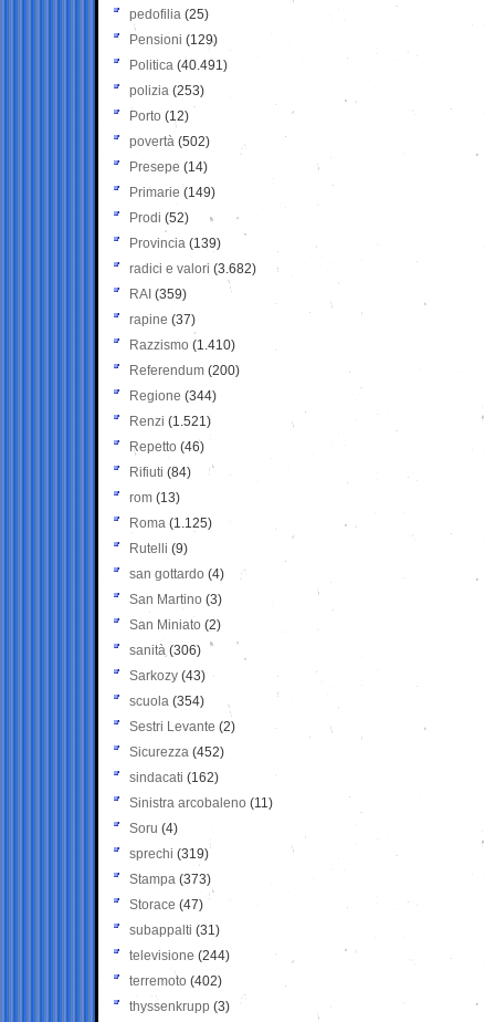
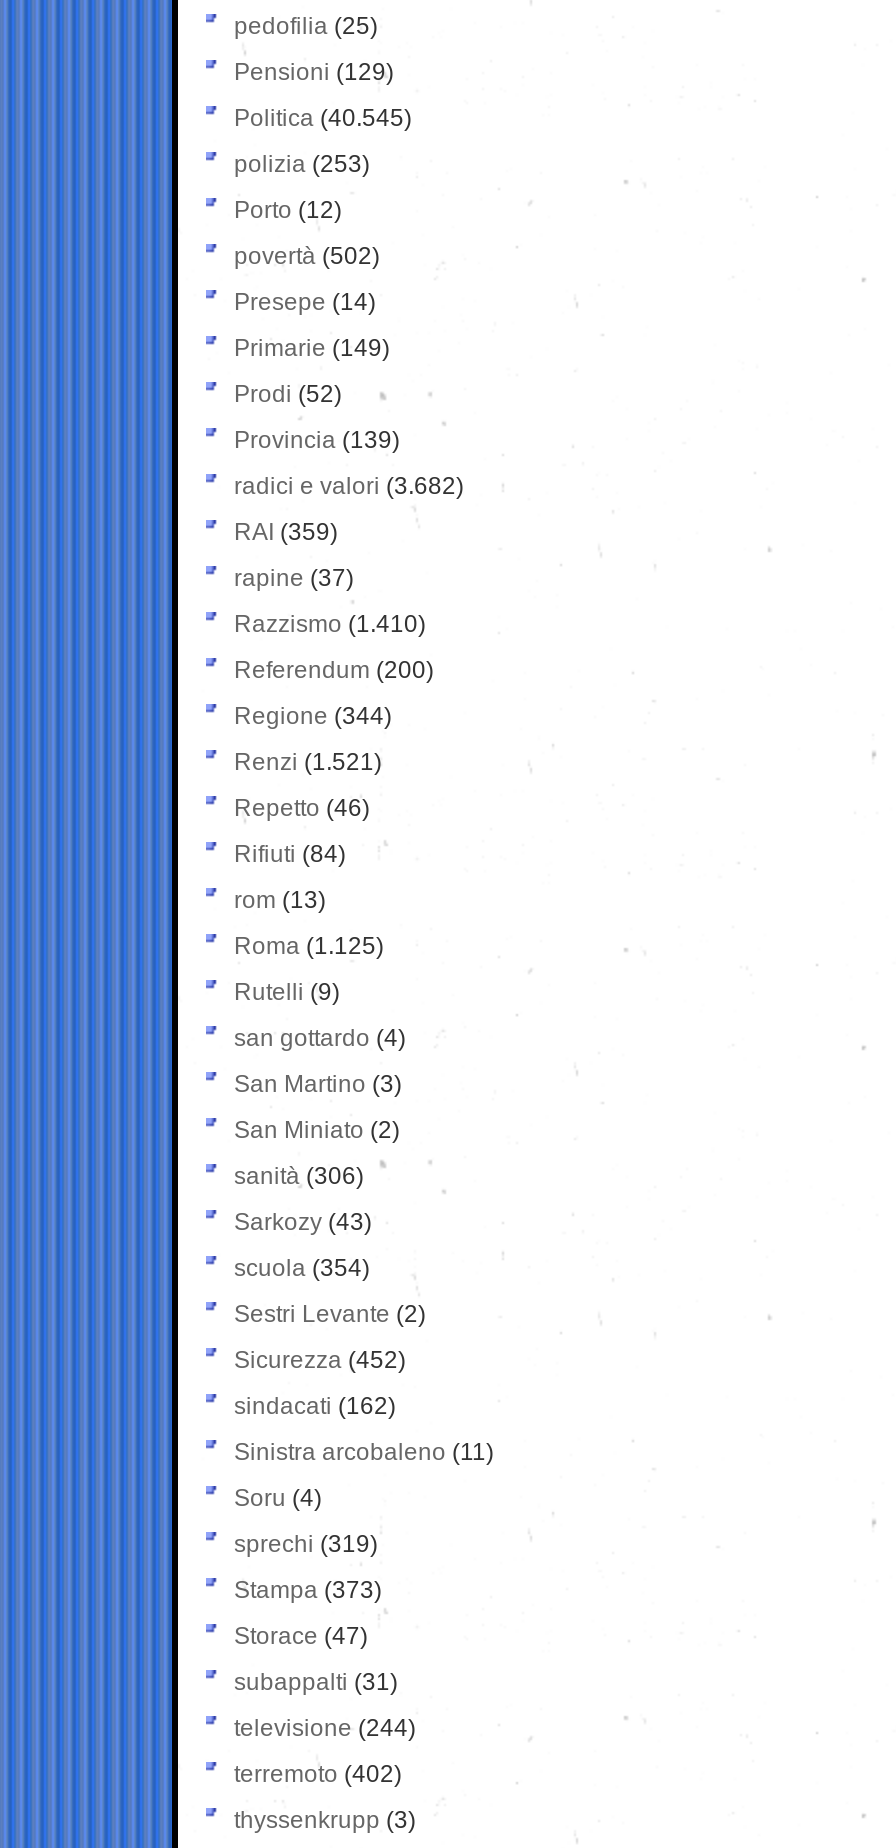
- Politica (40.491)
+ Politica (40.545)
